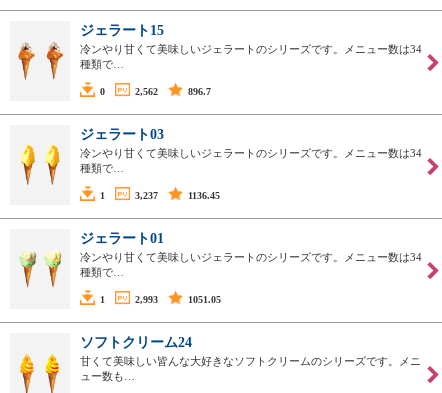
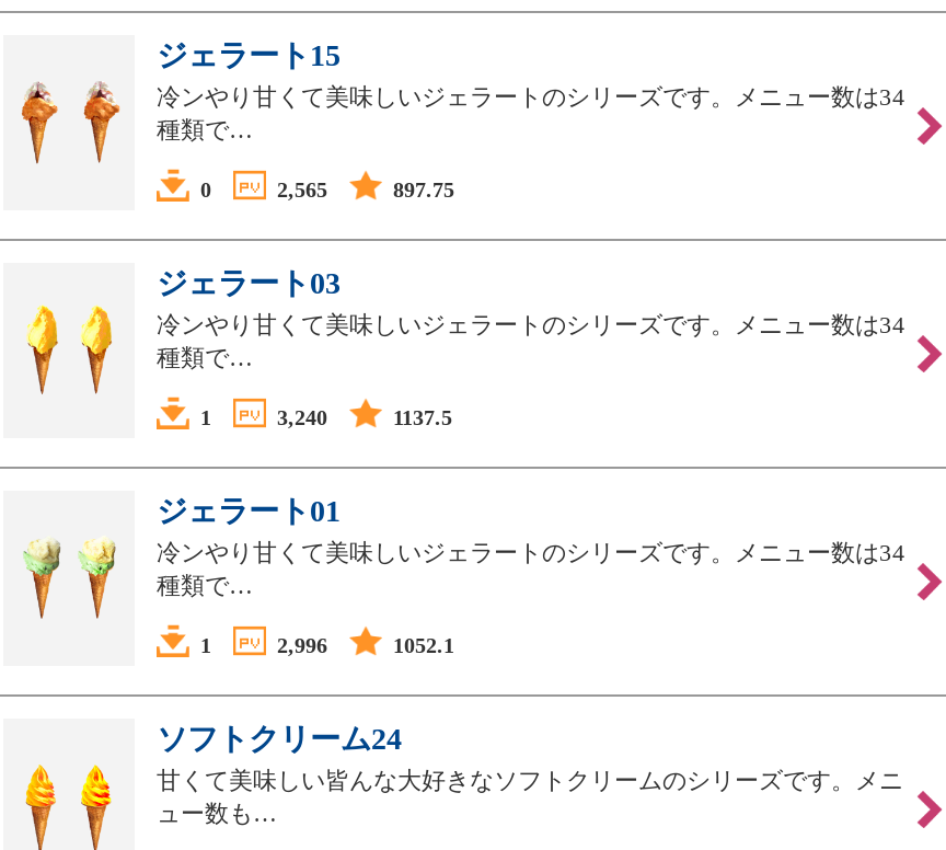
- 2,562
+ 2,565

- 896.7
+ 897.75

- 3,237
+ 3,240

- 1136.45
+ 1137.5

- 2,993
+ 2,996

- 1051.05
+ 1052.1
